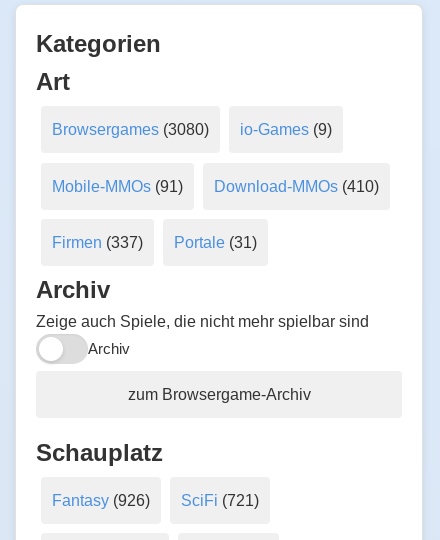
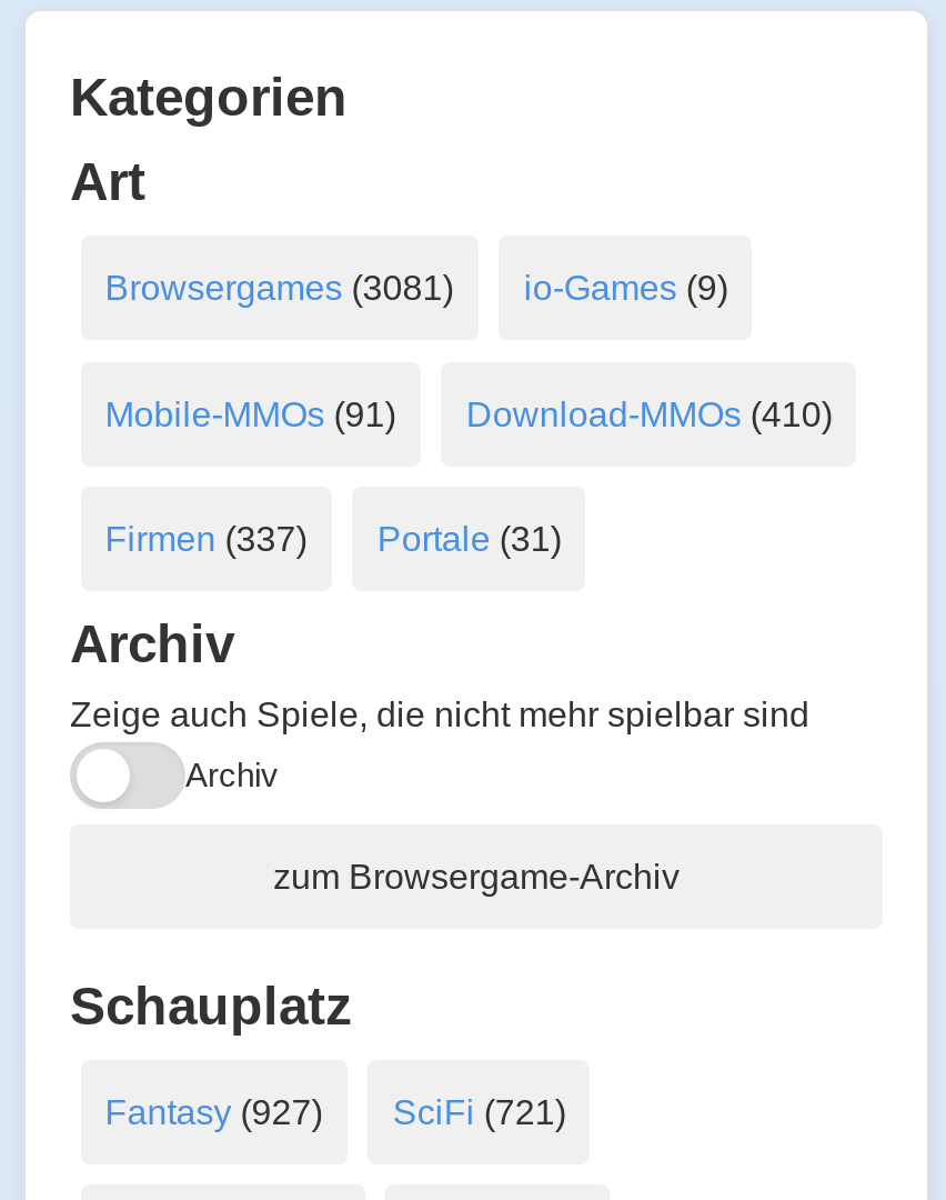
- Browsergames (3080)
+ Browsergames (3081)

- Fantasy (926) SciFi (721)
+ Fantasy (927) SciFi (721)
